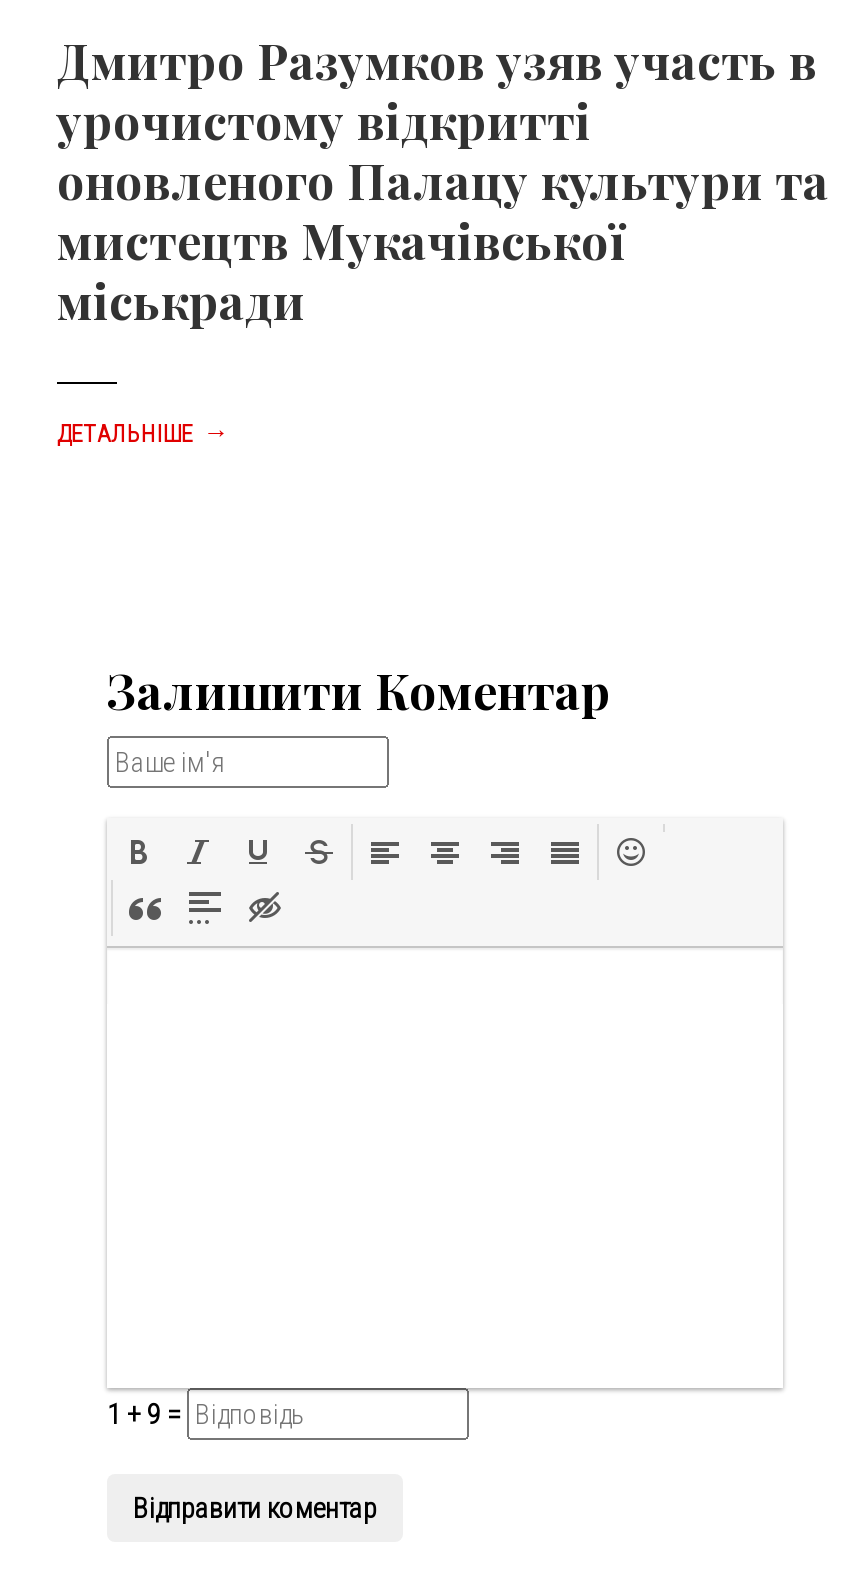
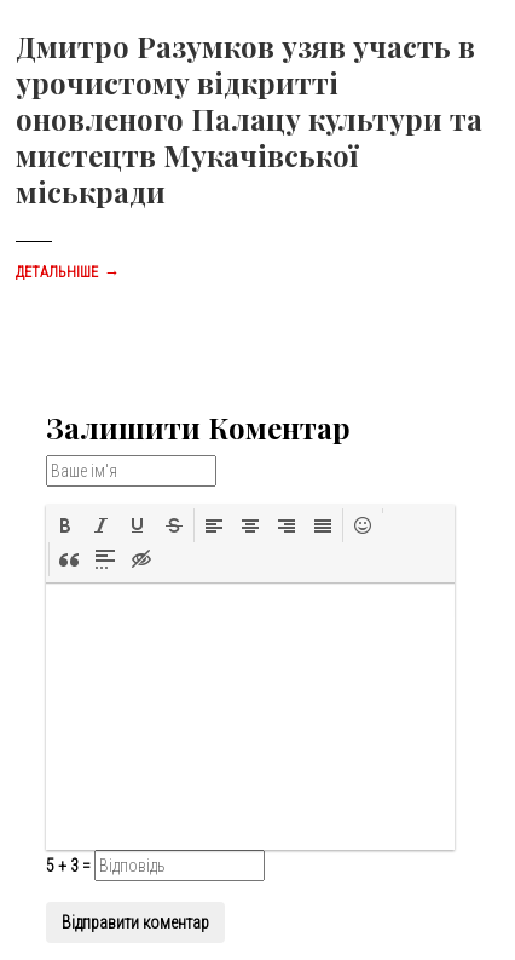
- 1 + 9 =
+ 5 + 3 =
